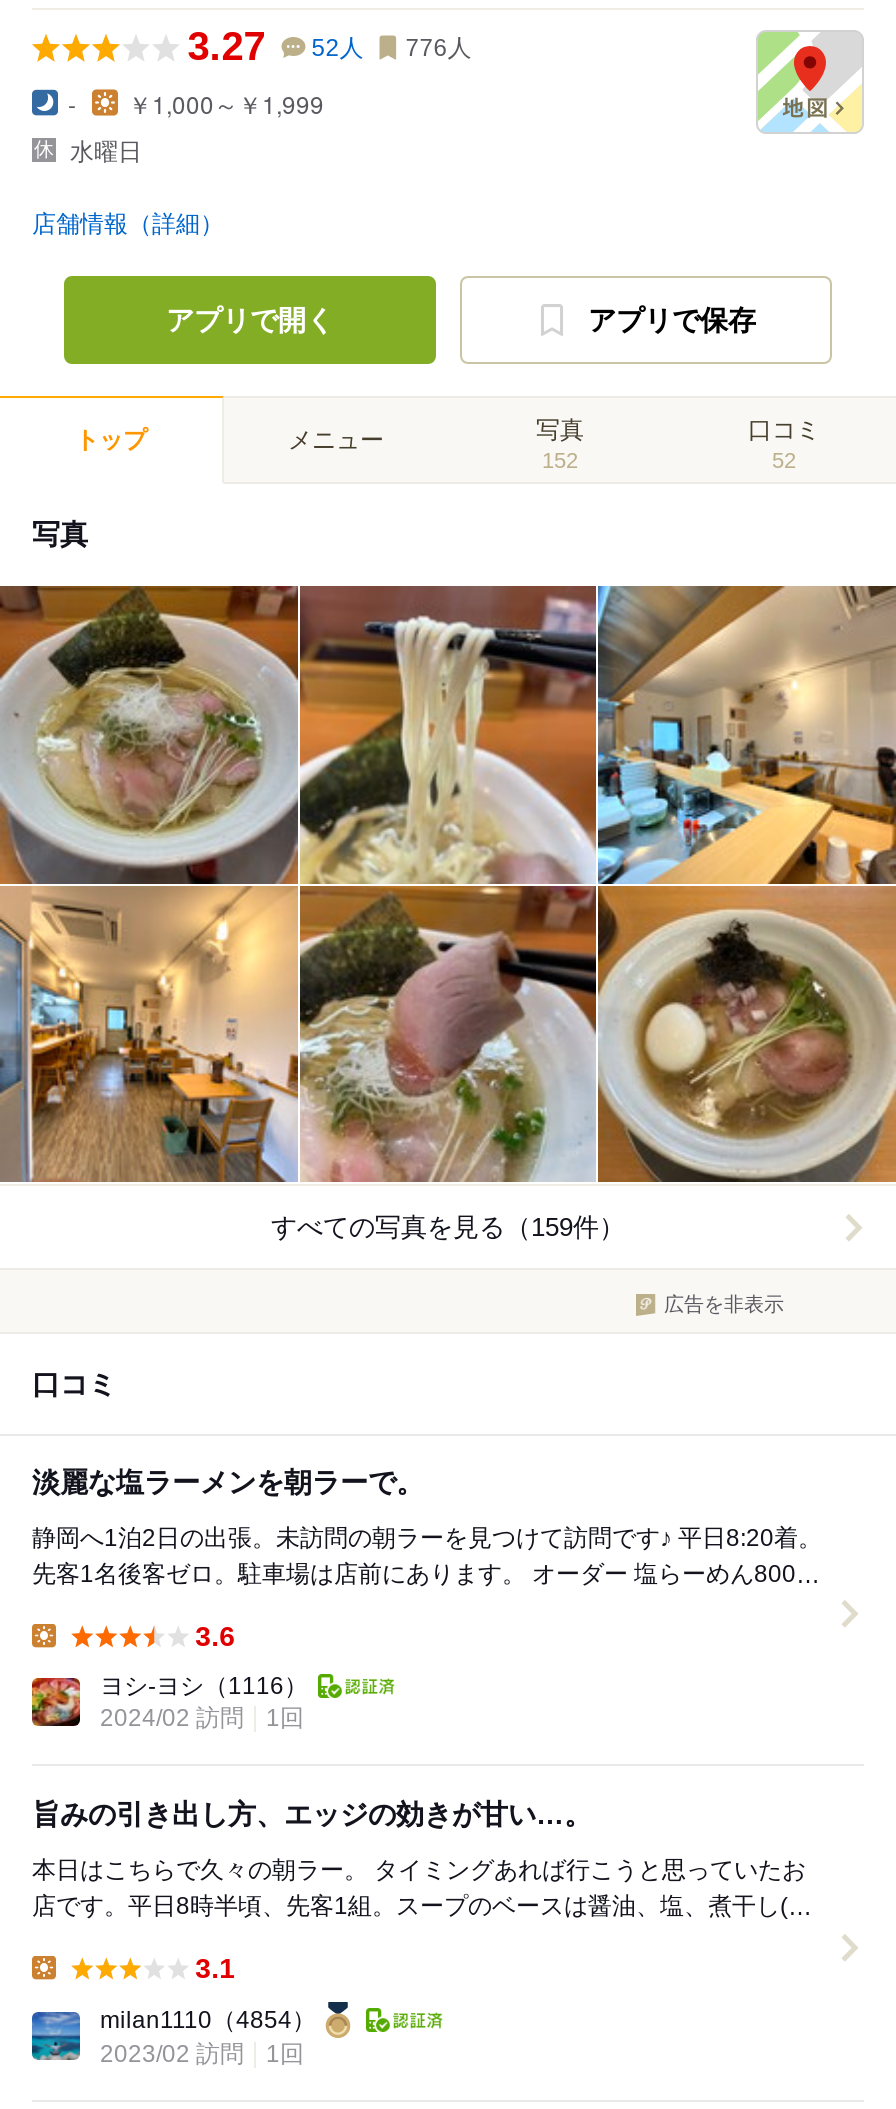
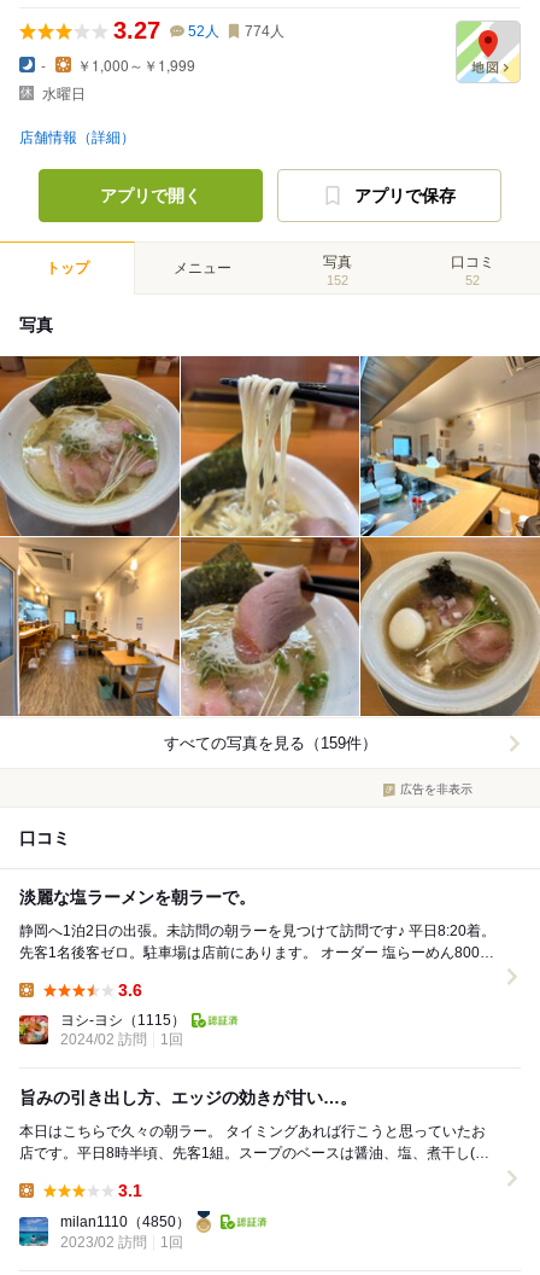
- 3.27 52人 776人
+ 3.27 52人 774人

- ヨシ-ヨシ（1116）
+ ヨシ-ヨシ（1115）

- milan1110（4854）
+ milan1110（4850）
